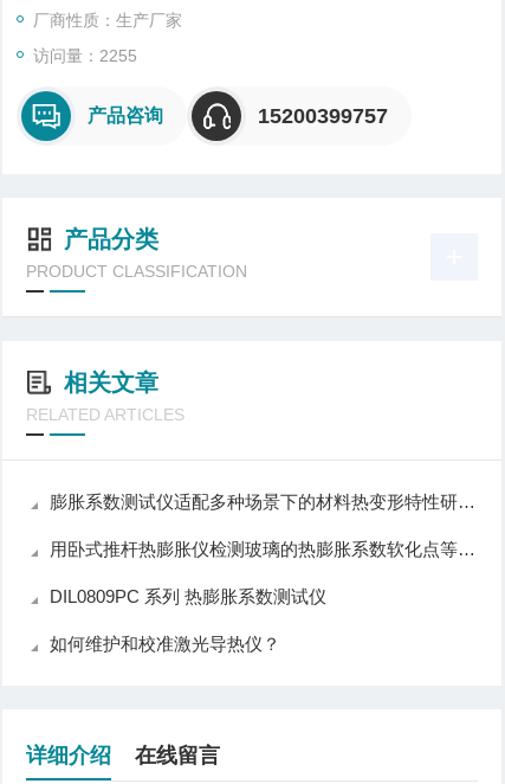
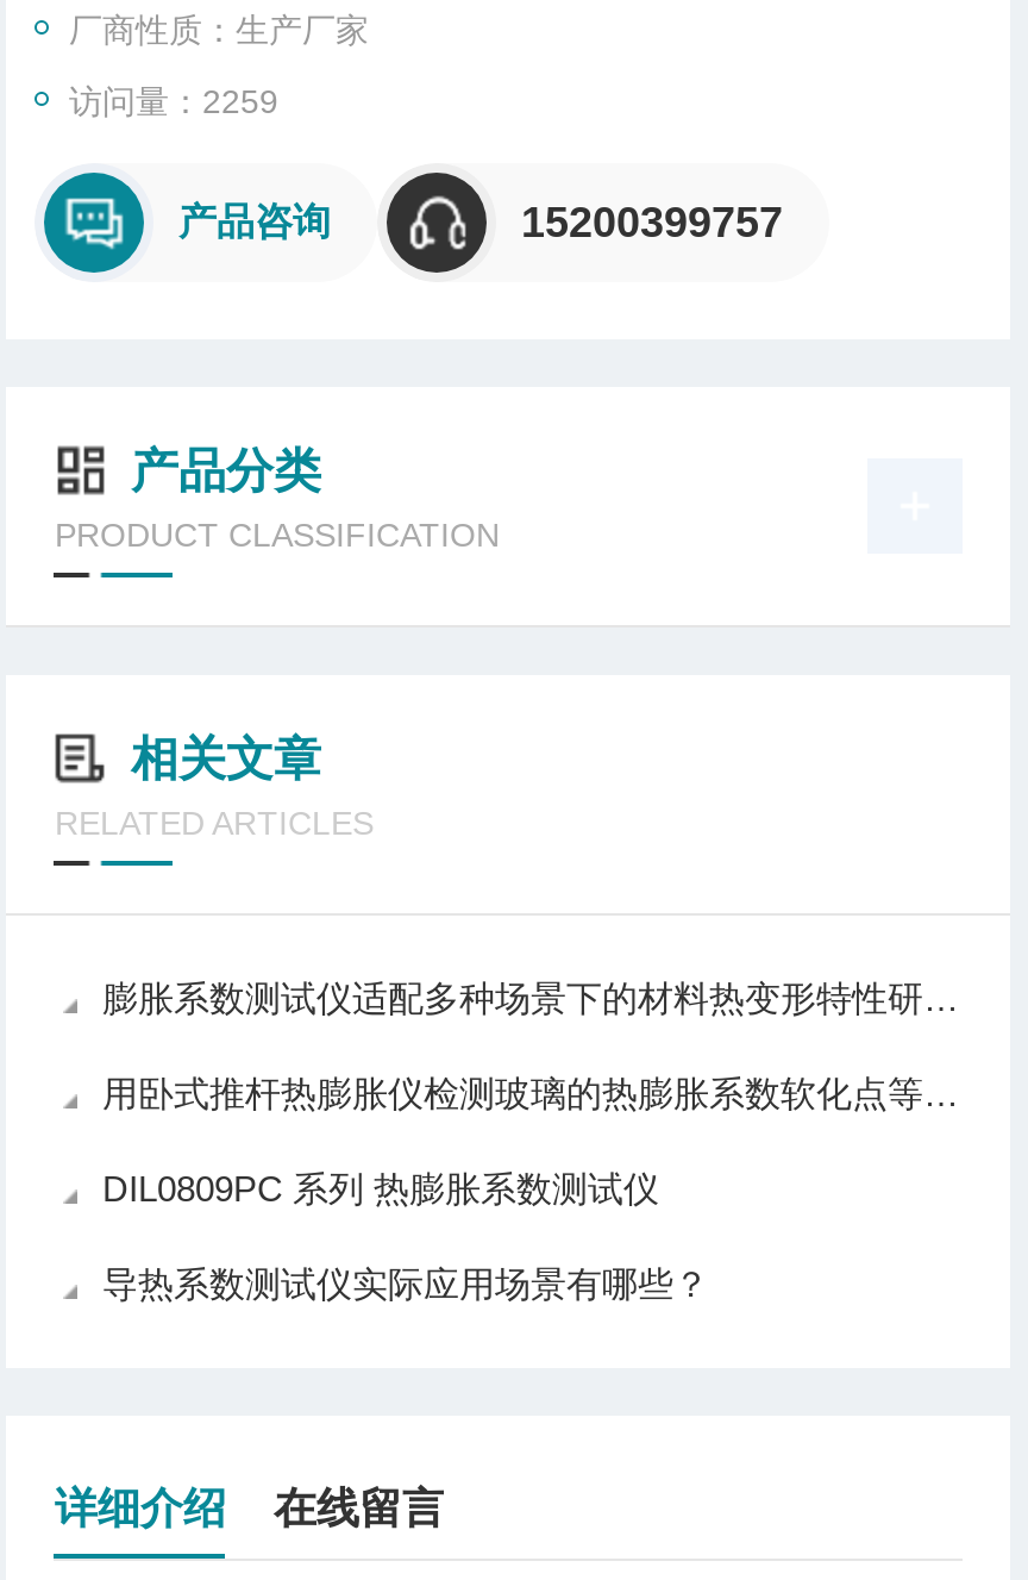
- 访问量：2255
+ 访问量：2259

- 如何维护和校准激光导热仪？
+ 导热系数测试仪实际应用场景有哪些？
